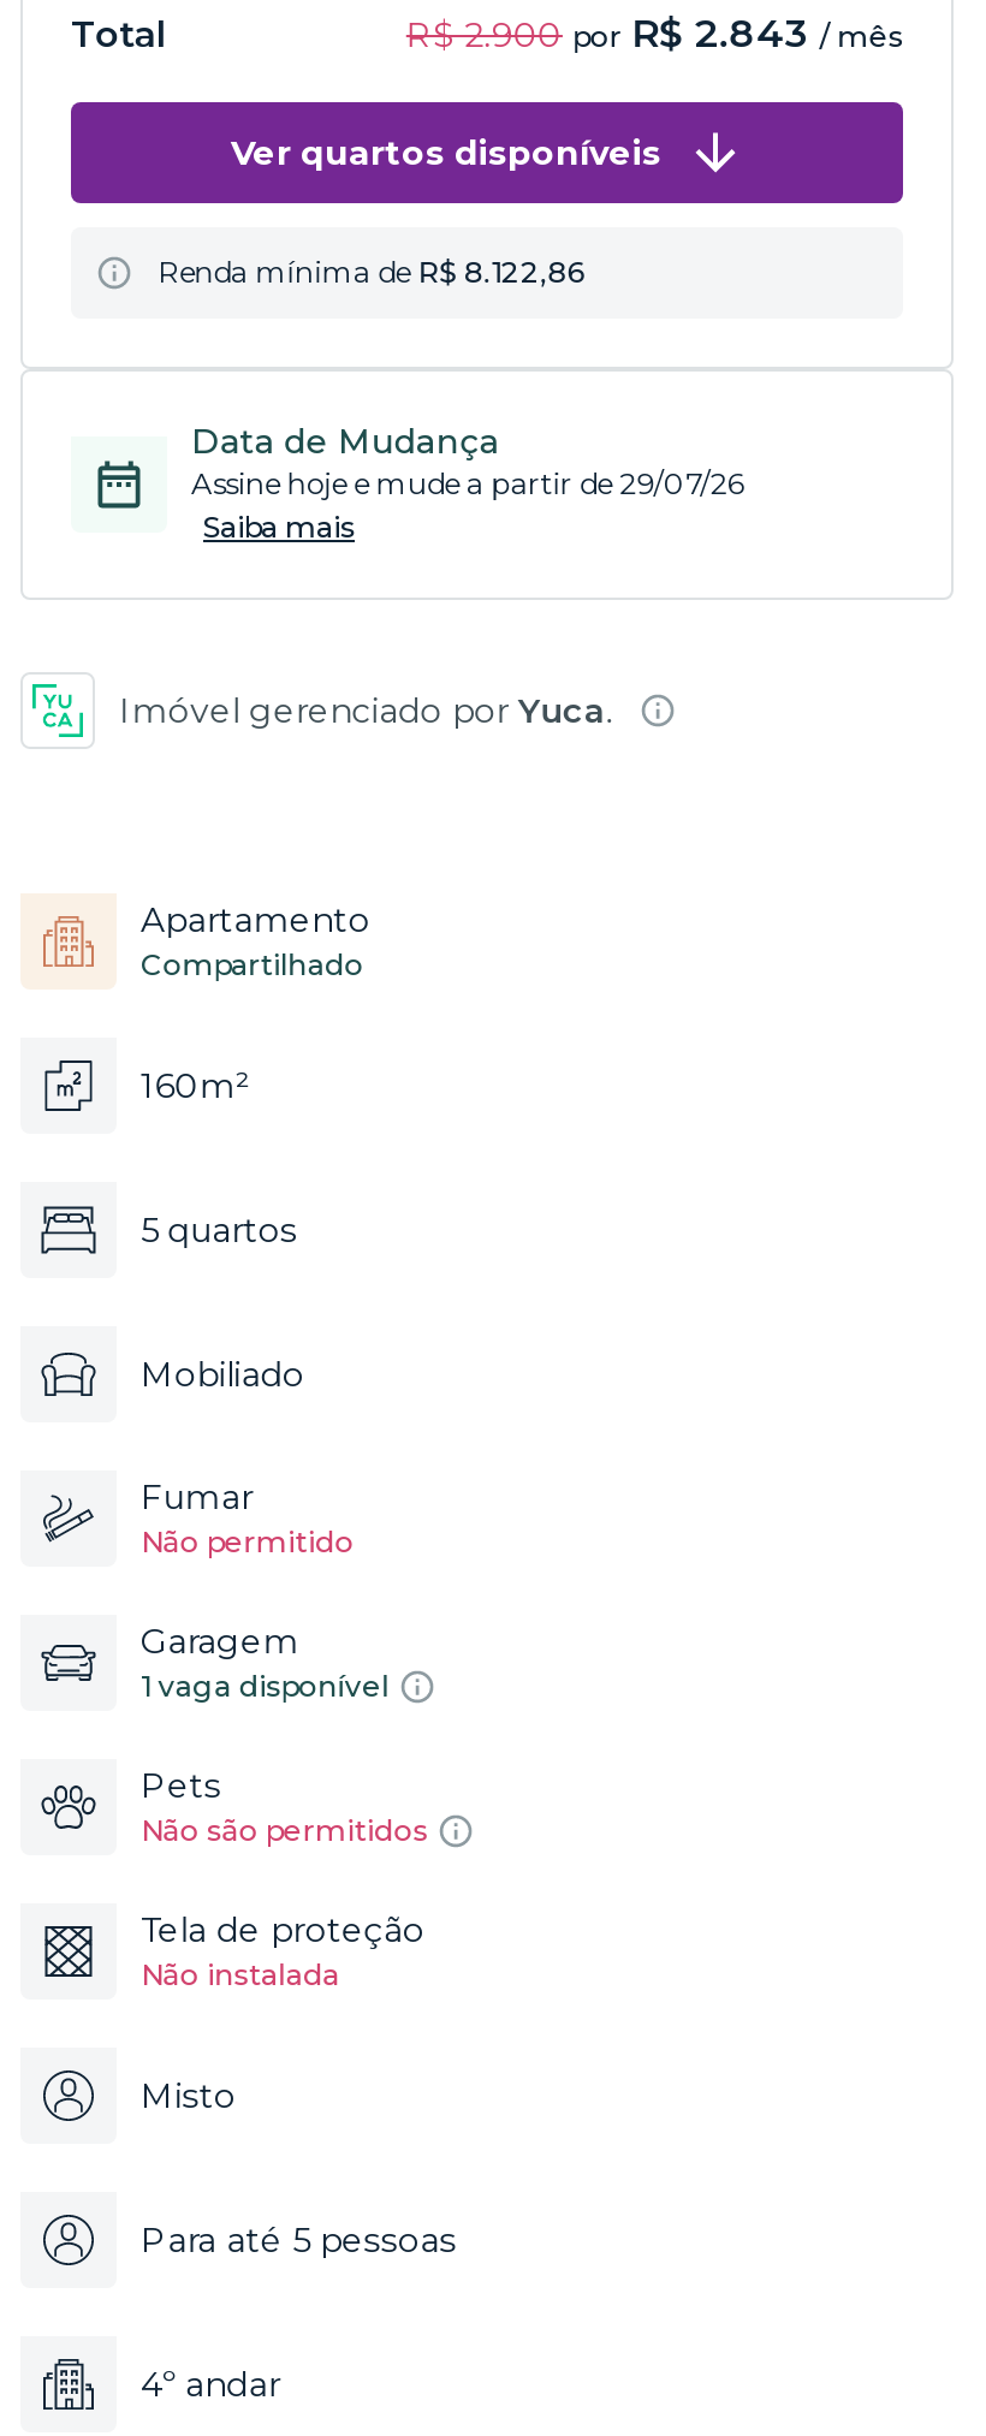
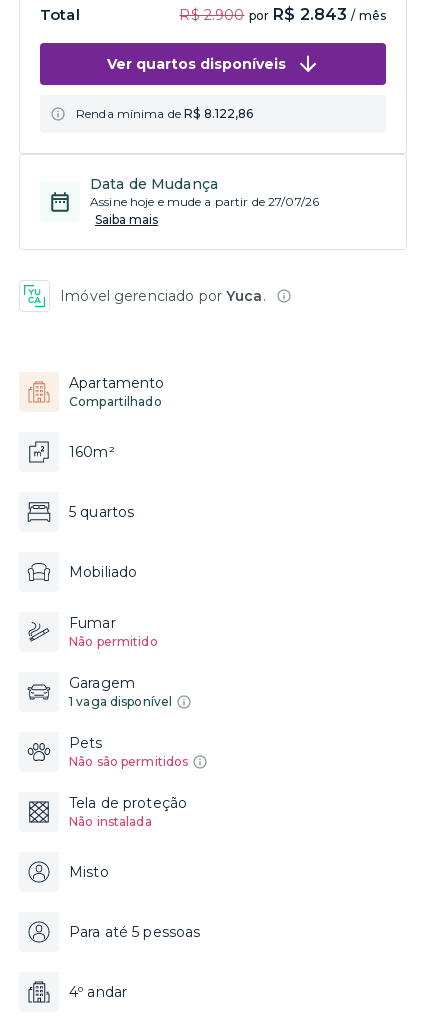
- Assine hoje e mude a partir de 29/07/26
+ Assine hoje e mude a partir de 27/07/26
